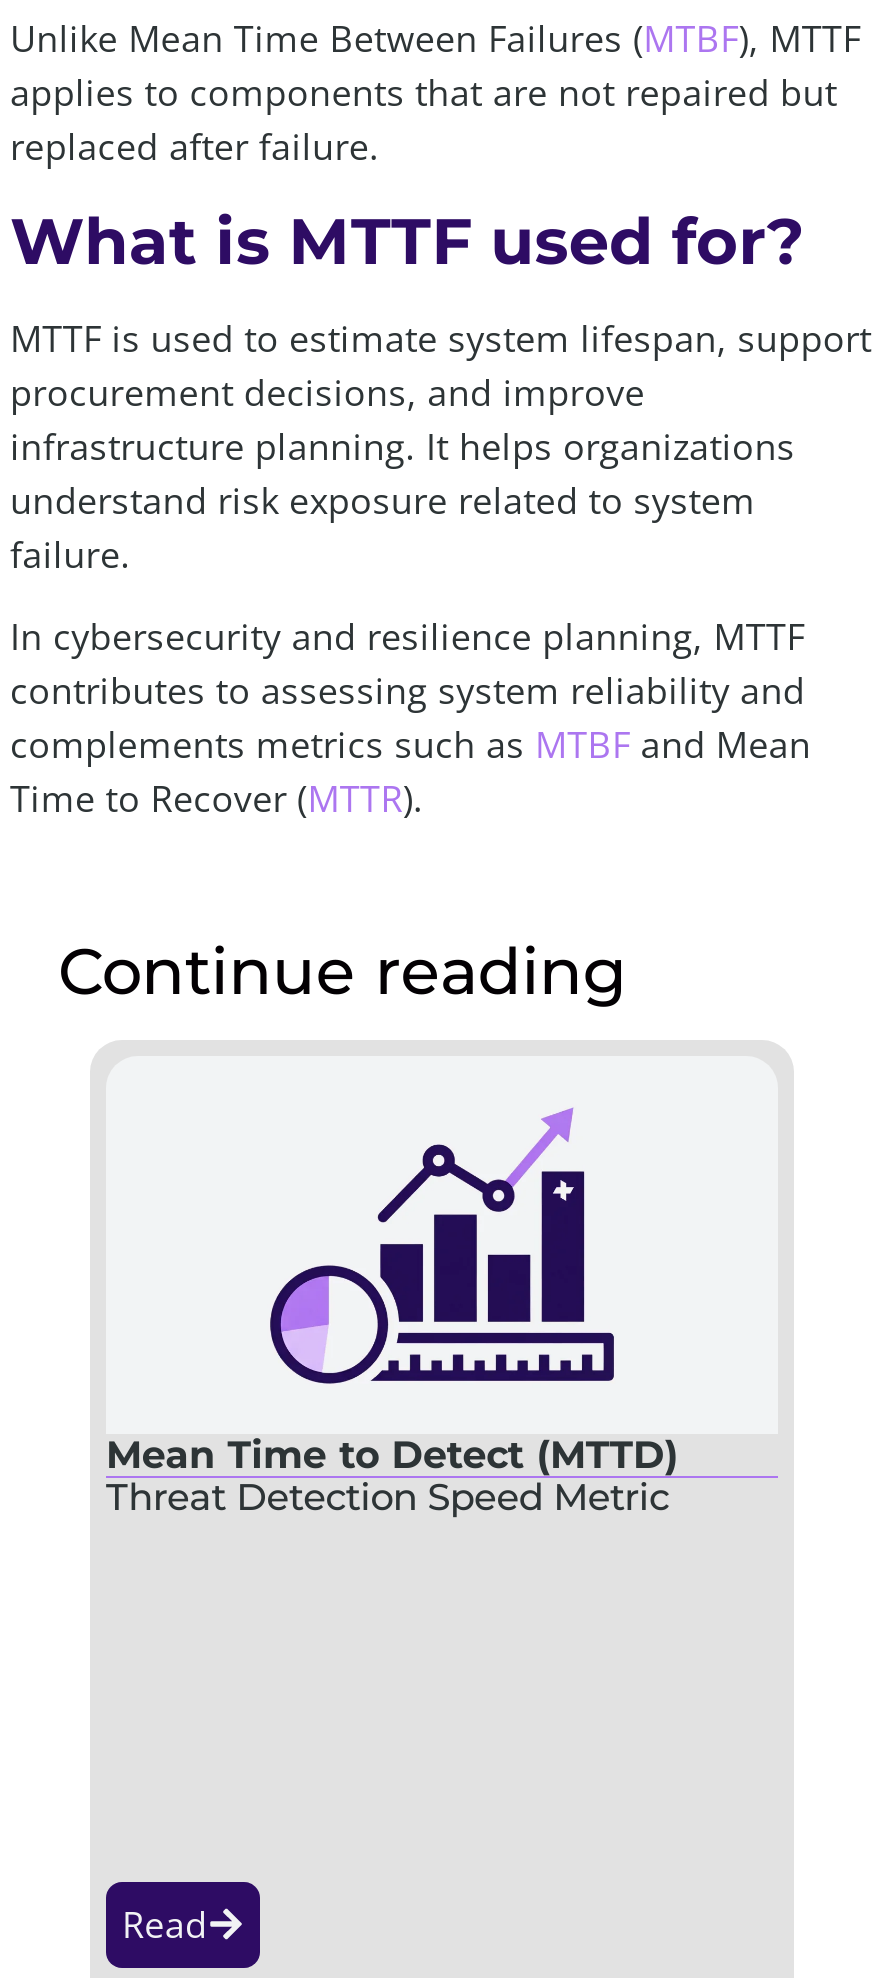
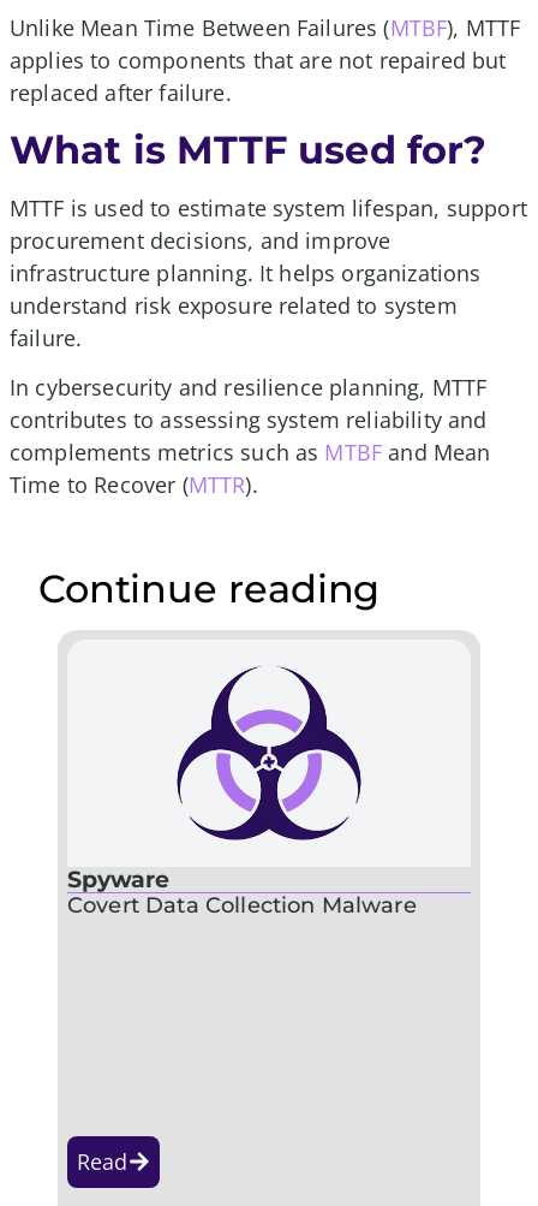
- [image]
- Mean Time to Detect (MTTD)
- Threat Detection Speed Metric
+ [image]
+ Spyware
+ Covert Data Collection Malware
